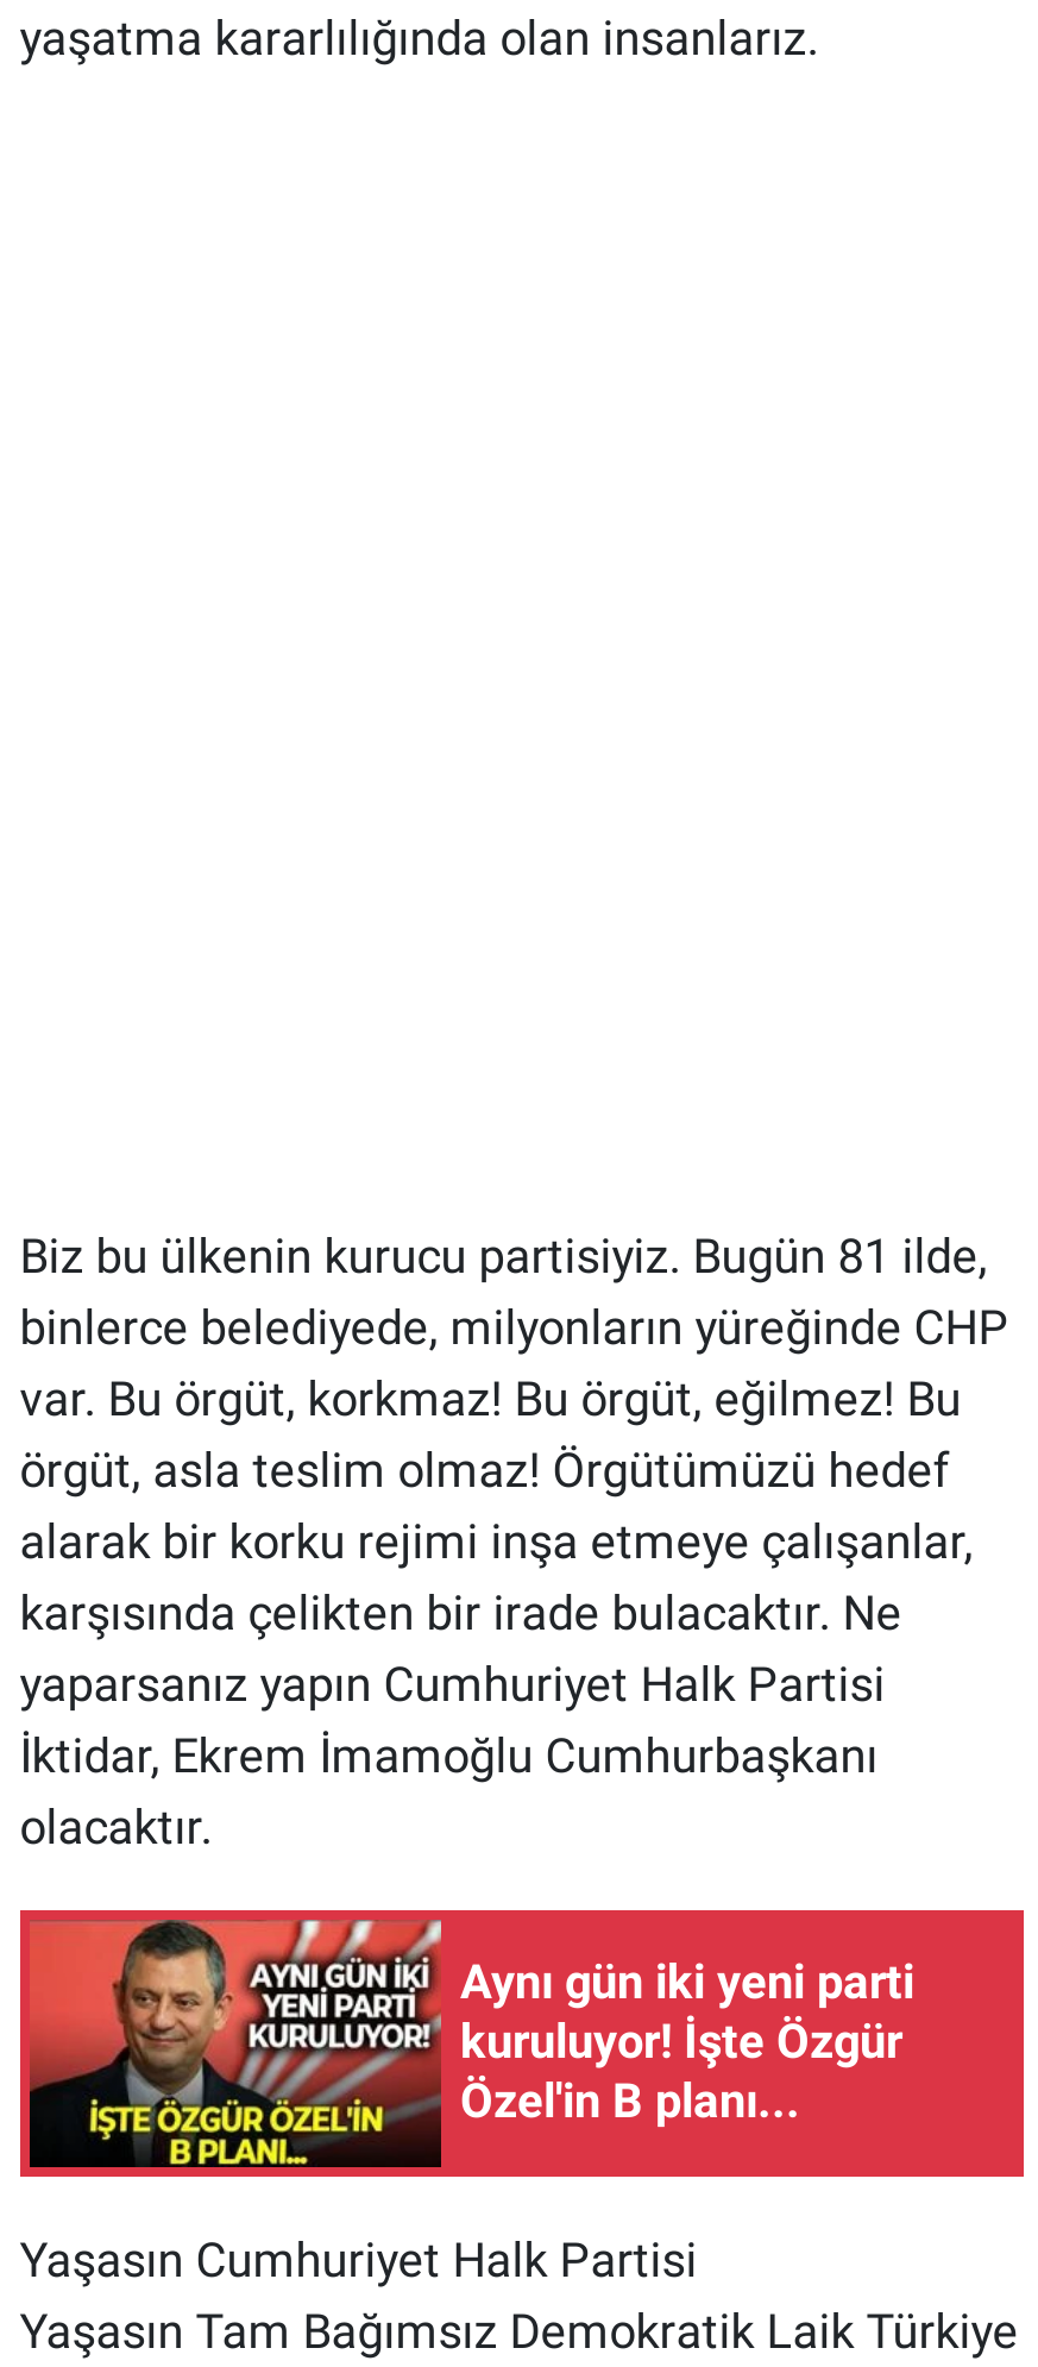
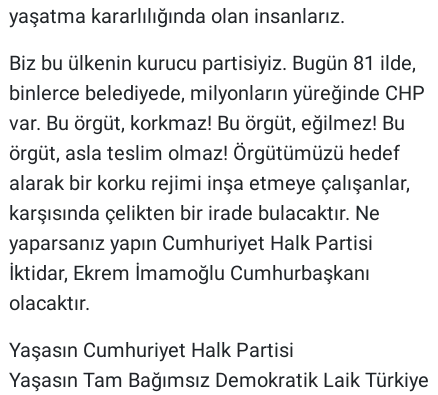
- [image]
- Aynı gün iki yeni parti
- kuruluyor! İşte Özgür
- Özel'in B planı...
